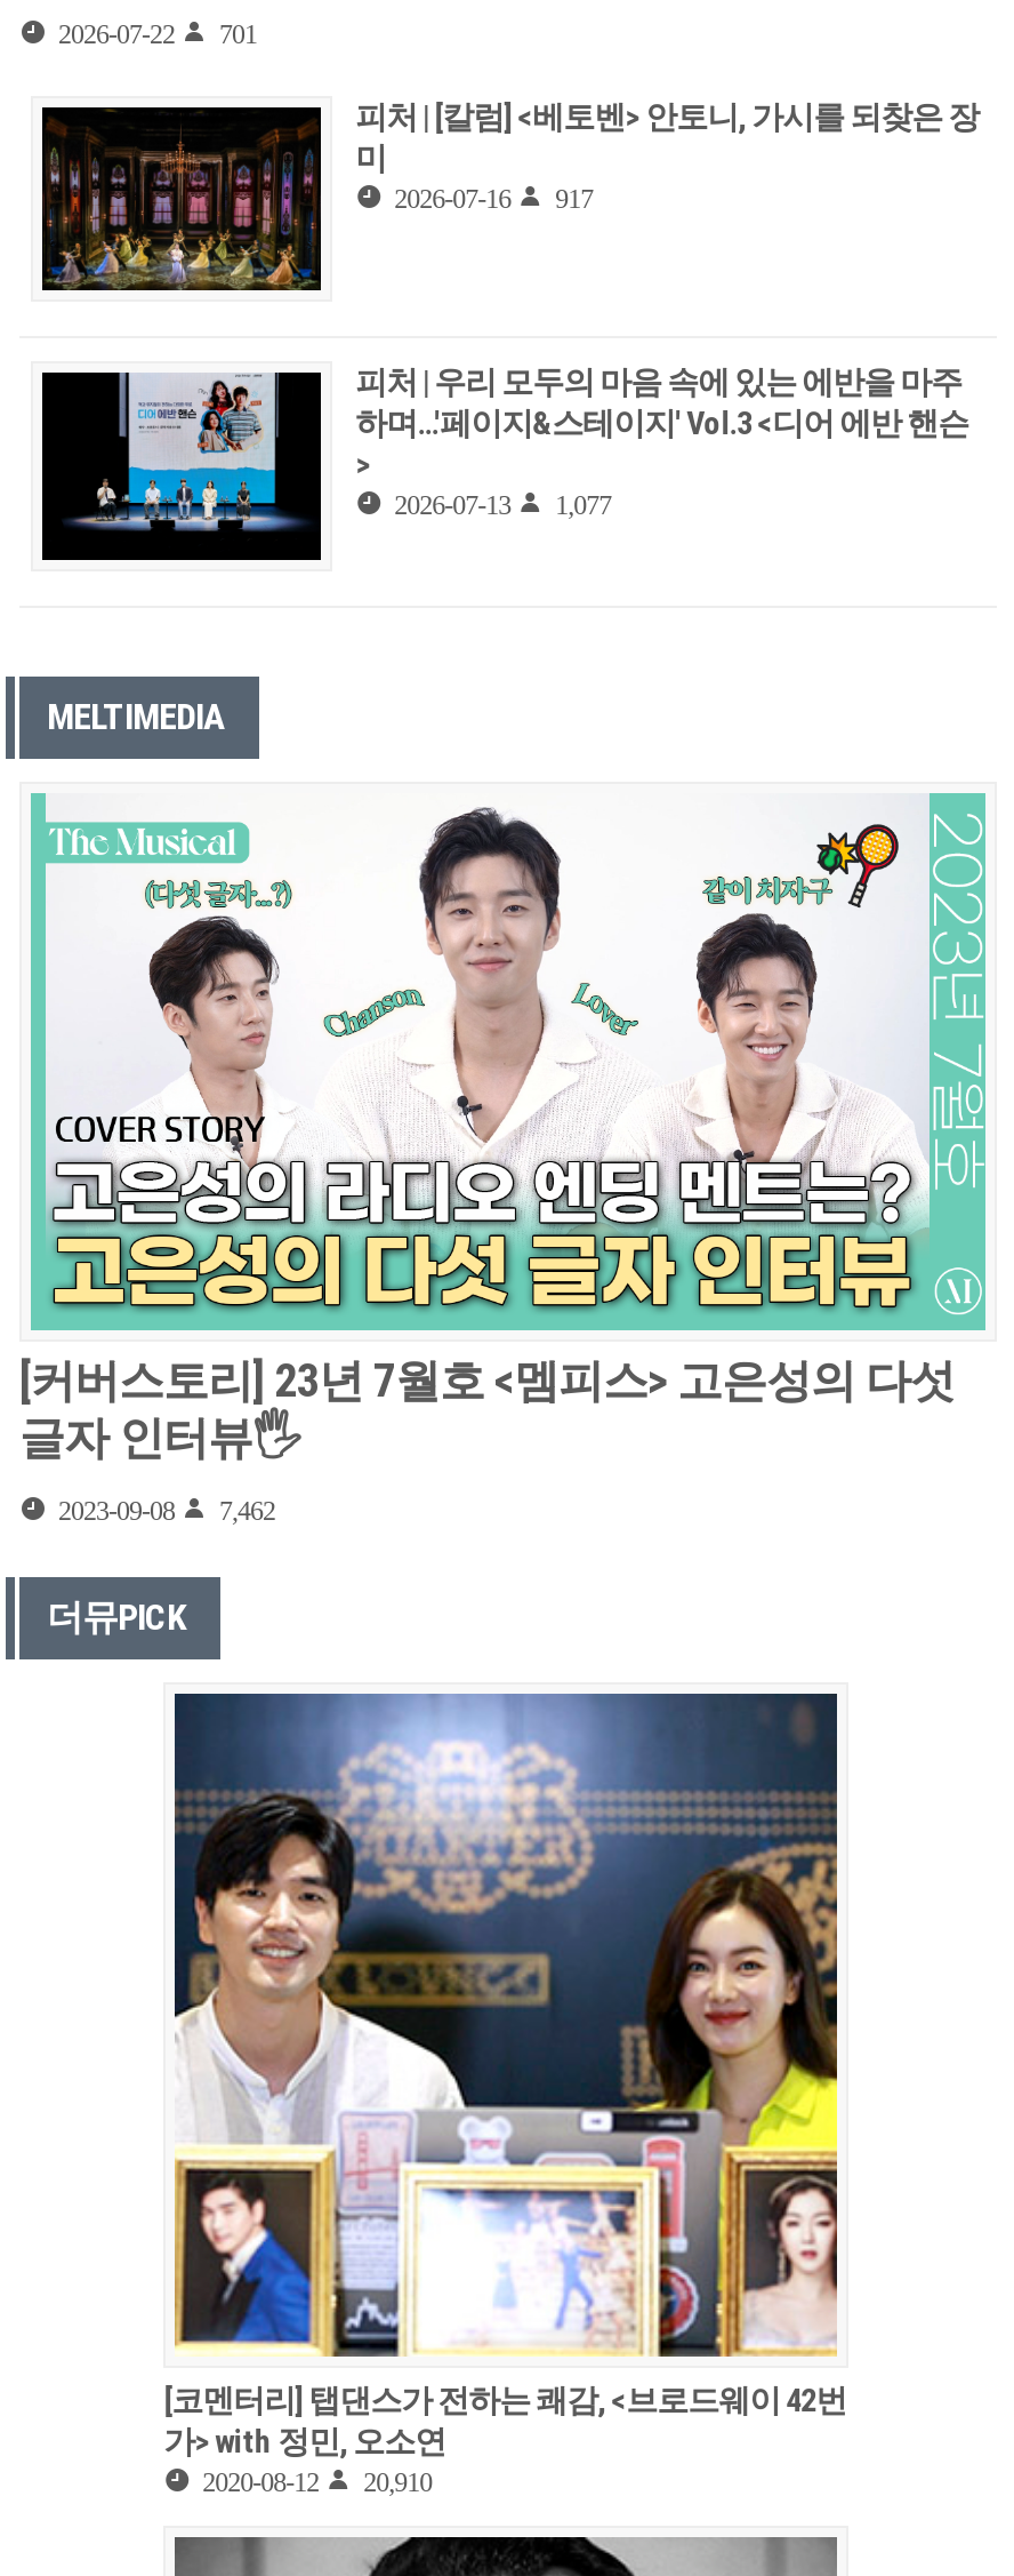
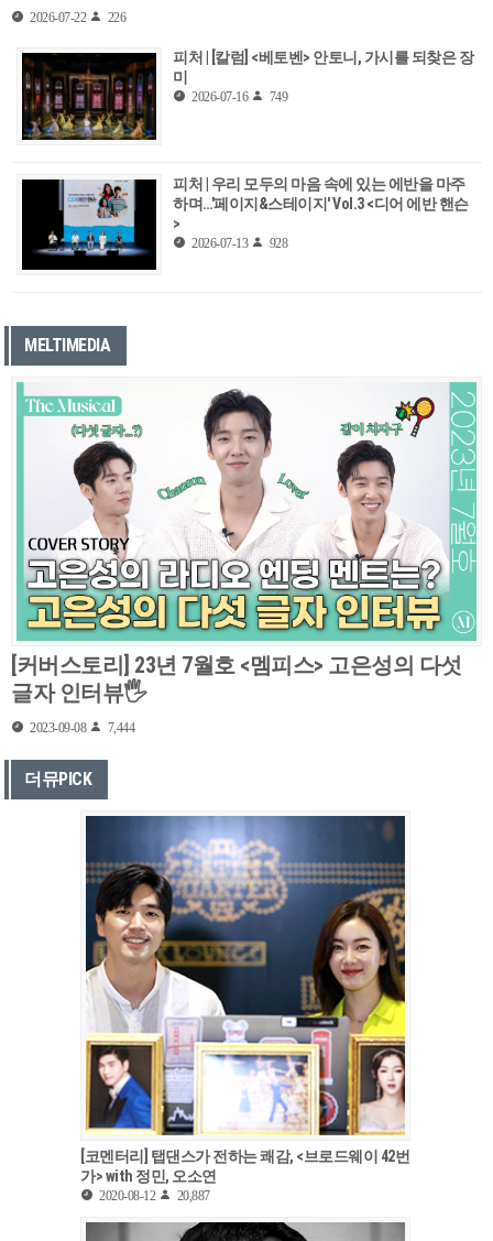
- 2026-07-22 701
+ 2026-07-22 226

- 2026-07-16 917
+ 2026-07-16 749

- 2026-07-13 1,077
+ 2026-07-13 928

- 2023-09-08 7,462
+ 2023-09-08 7,444

- 2020-08-12 20,910
+ 2020-08-12 20,887
